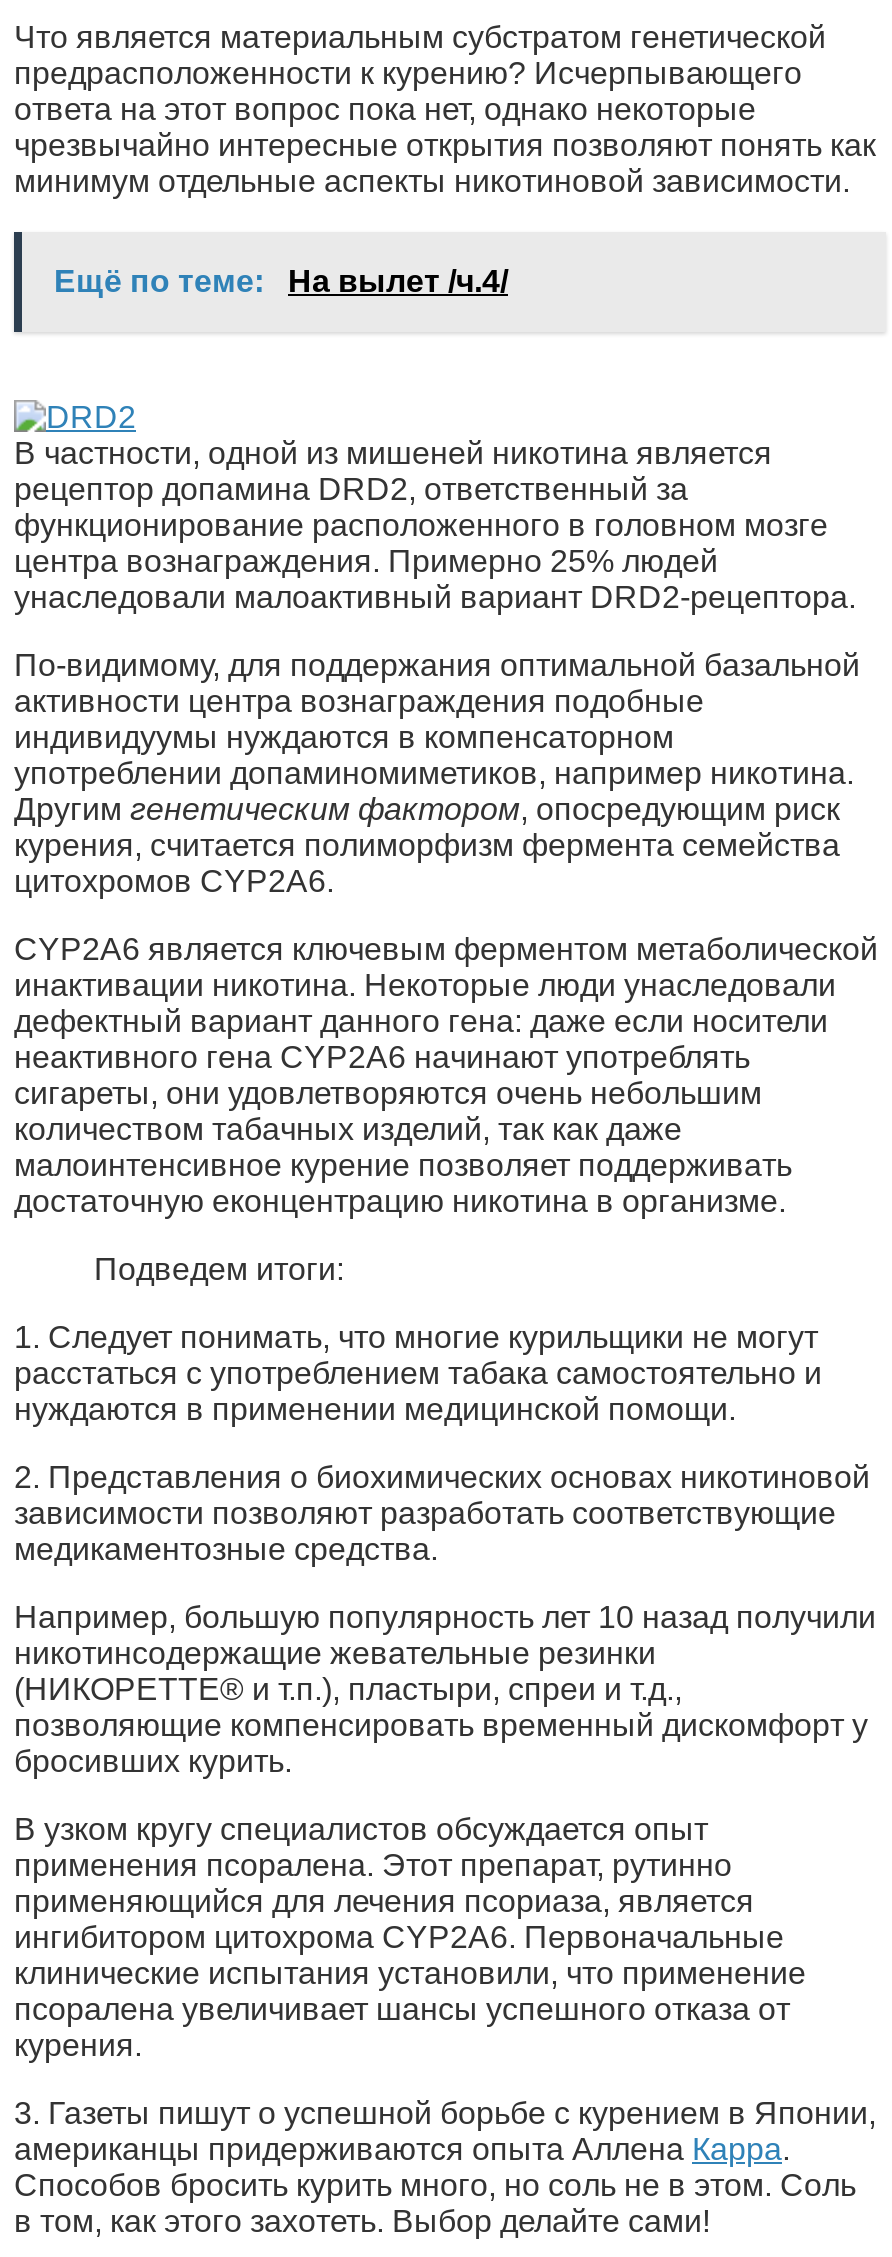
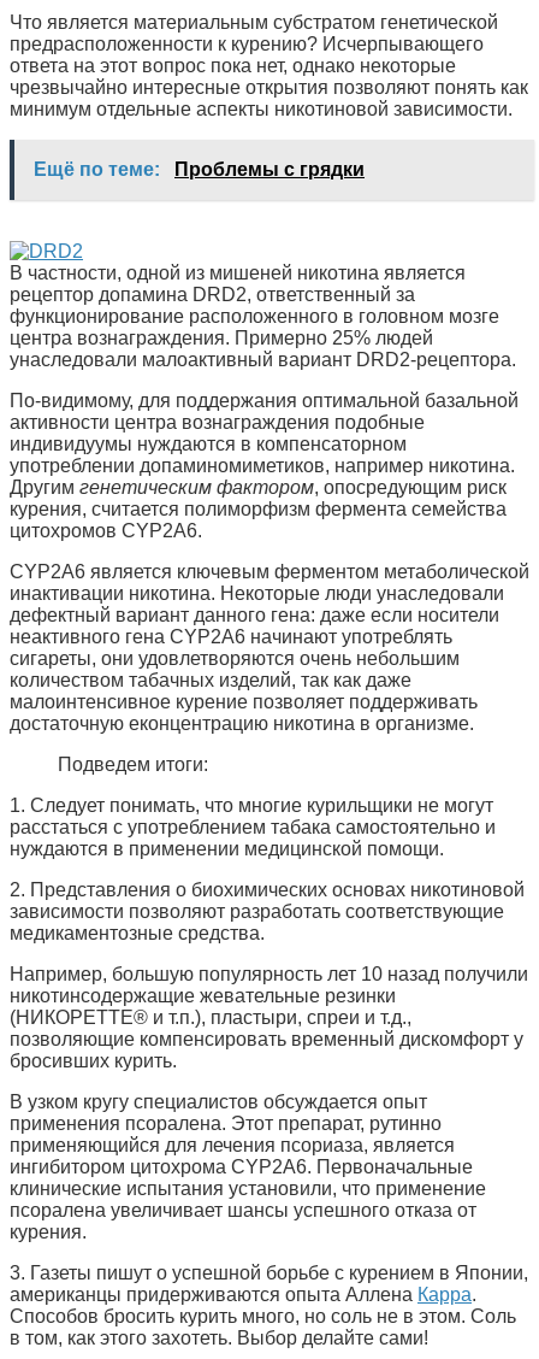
- Ещё по теме: На вылет /ч.4/
+ Ещё по теме: Проблемы с грядки
